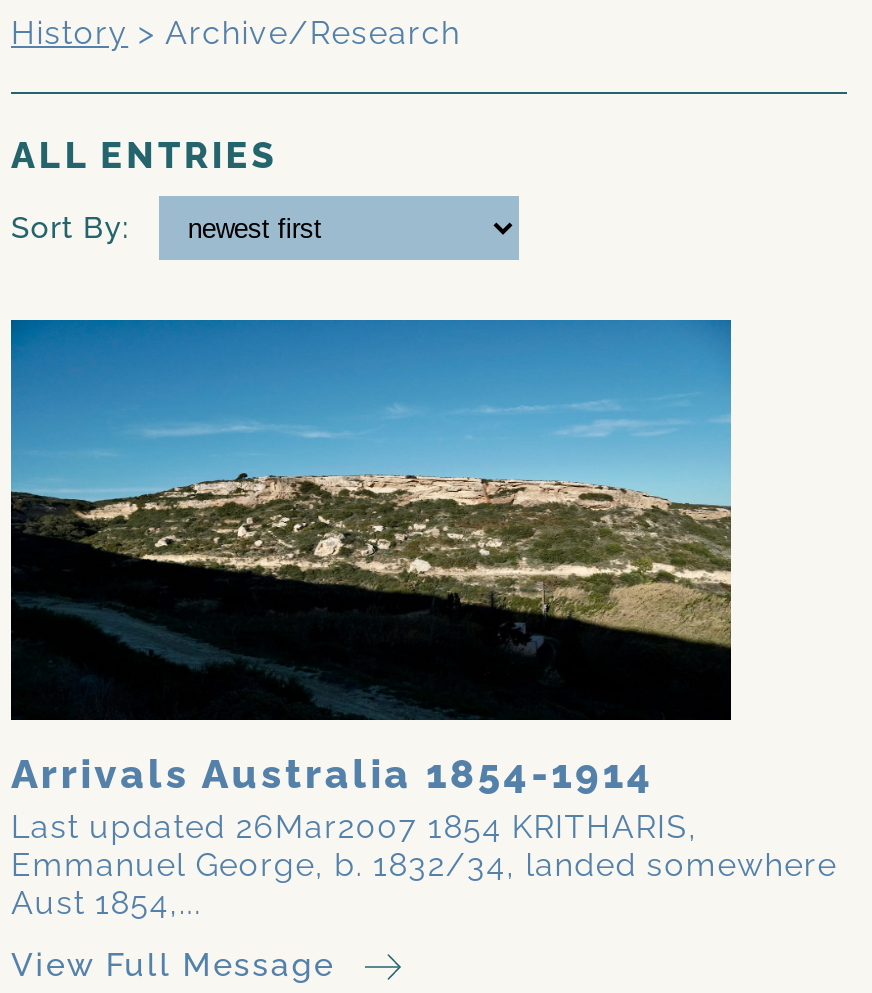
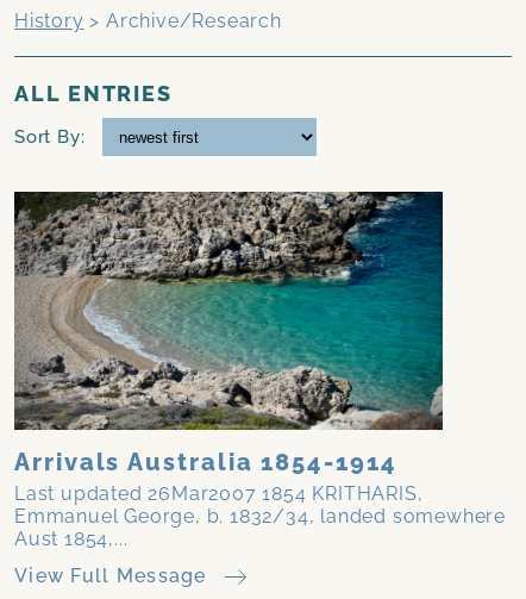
- [image]
+ [image]
